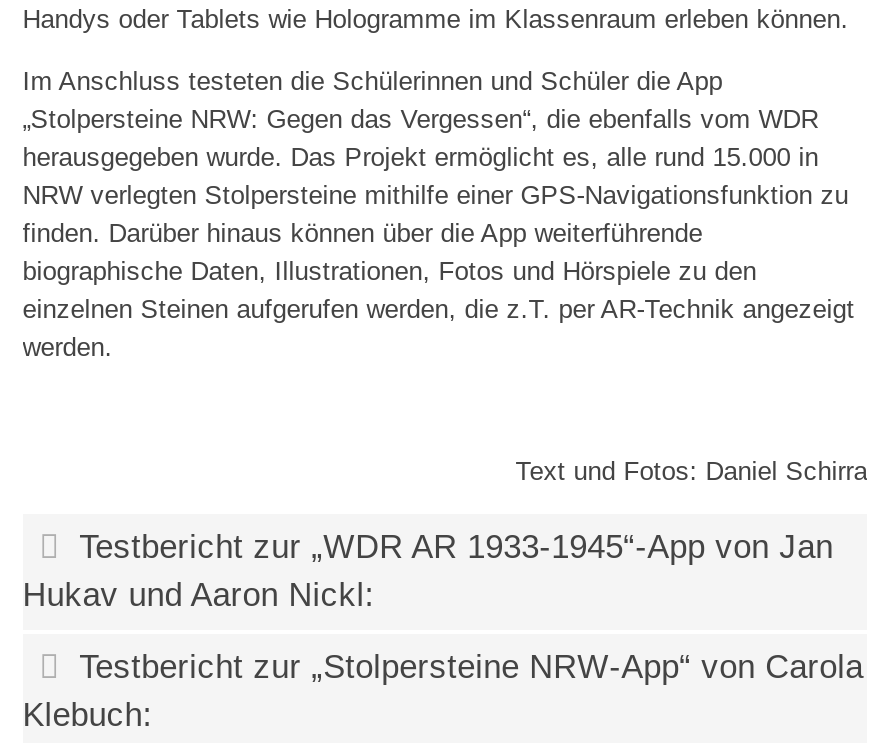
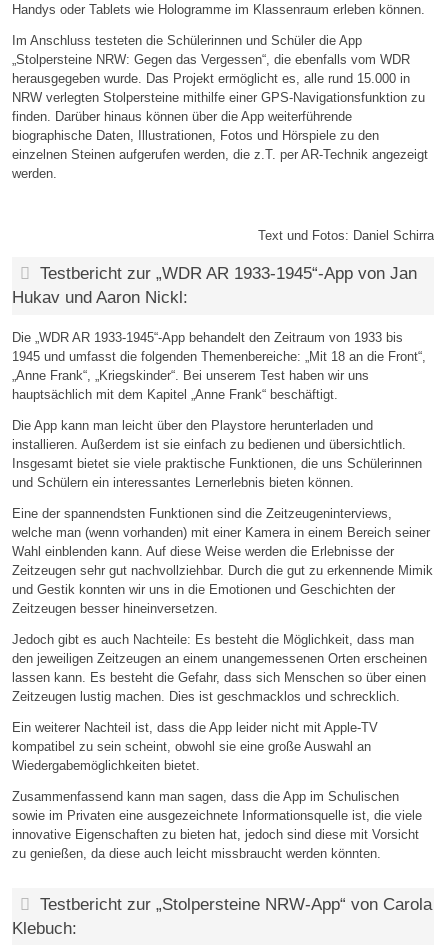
+ Die „WDR AR 1933-1945“-App behandelt den Zeitraum von 1933 bis
+ 1945 und umfasst die folgenden Themenbereiche: „Mit 18 an die Front“,
+ „Anne Frank“, „Kriegskinder“. Bei unserem Test haben wir uns
+ hauptsächlich mit dem Kapitel „Anne Frank“ beschäftigt.
+ Die App kann man leicht über den Playstore herunterladen und
+ installieren. Außerdem ist sie einfach zu bedienen und übersichtlich.
+ Insgesamt bietet sie viele praktische Funktionen, die uns Schülerinnen
+ und Schülern ein interessantes Lernerlebnis bieten können.
+ Eine der spannendsten Funktionen sind die Zeitzeugeninterviews,
+ welche man (wenn vorhanden) mit einer Kamera in einem Bereich seiner
+ Wahl einblenden kann. Auf diese Weise werden die Erlebnisse der
+ Zeitzeugen sehr gut nachvollziehbar. Durch die gut zu erkennende Mimik
+ und Gestik konnten wir uns in die Emotionen und Geschichten der
+ Zeitzeugen besser hineinversetzen.
+ Jedoch gibt es auch Nachteile: Es besteht die Möglichkeit, dass man
+ den jeweiligen Zeitzeugen an einem unangemessenen Orten erscheinen
+ lassen kann. Es besteht die Gefahr, dass sich Menschen so über einen
+ Zeitzeugen lustig machen. Dies ist geschmacklos und schrecklich.
+ Ein weiterer Nachteil ist, dass die App leider nicht mit Apple-TV
+ kompatibel zu sein scheint, obwohl sie eine große Auswahl an
+ Wiedergabemöglichkeiten bietet.
+ Zusammenfassend kann man sagen, dass die App im Schulischen
+ sowie im Privaten eine ausgezeichnete Informationsquelle ist, die viele
+ innovative Eigenschaften zu bieten hat, jedoch sind diese mit Vorsicht
+ zu genießen, da diese auch leicht missbraucht werden könnten.
